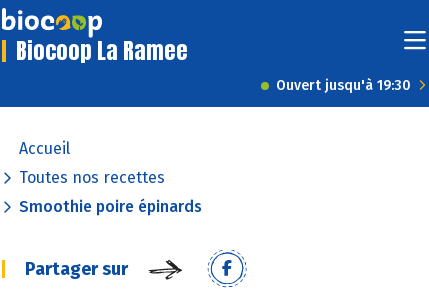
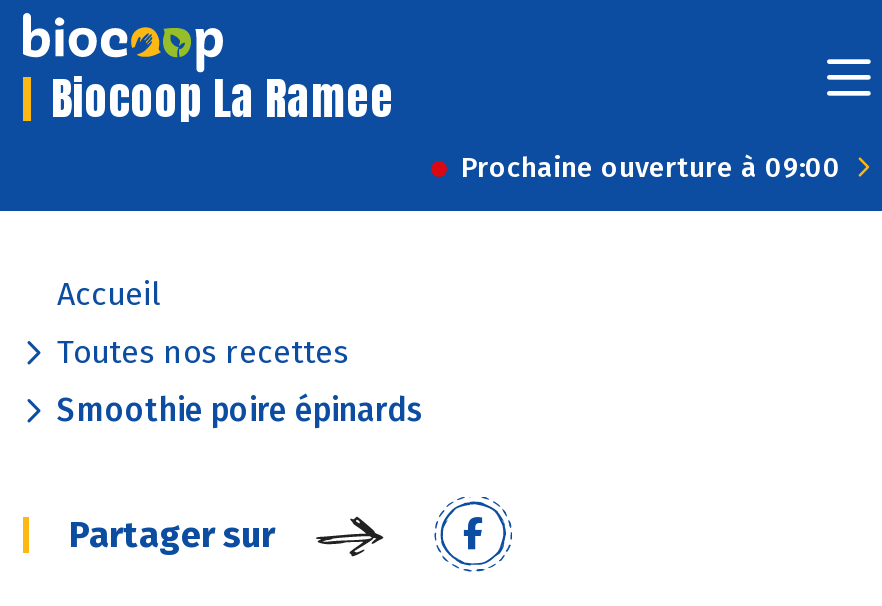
- Ouvert jusqu'à 19:30
+ Prochaine ouverture à 09:00
